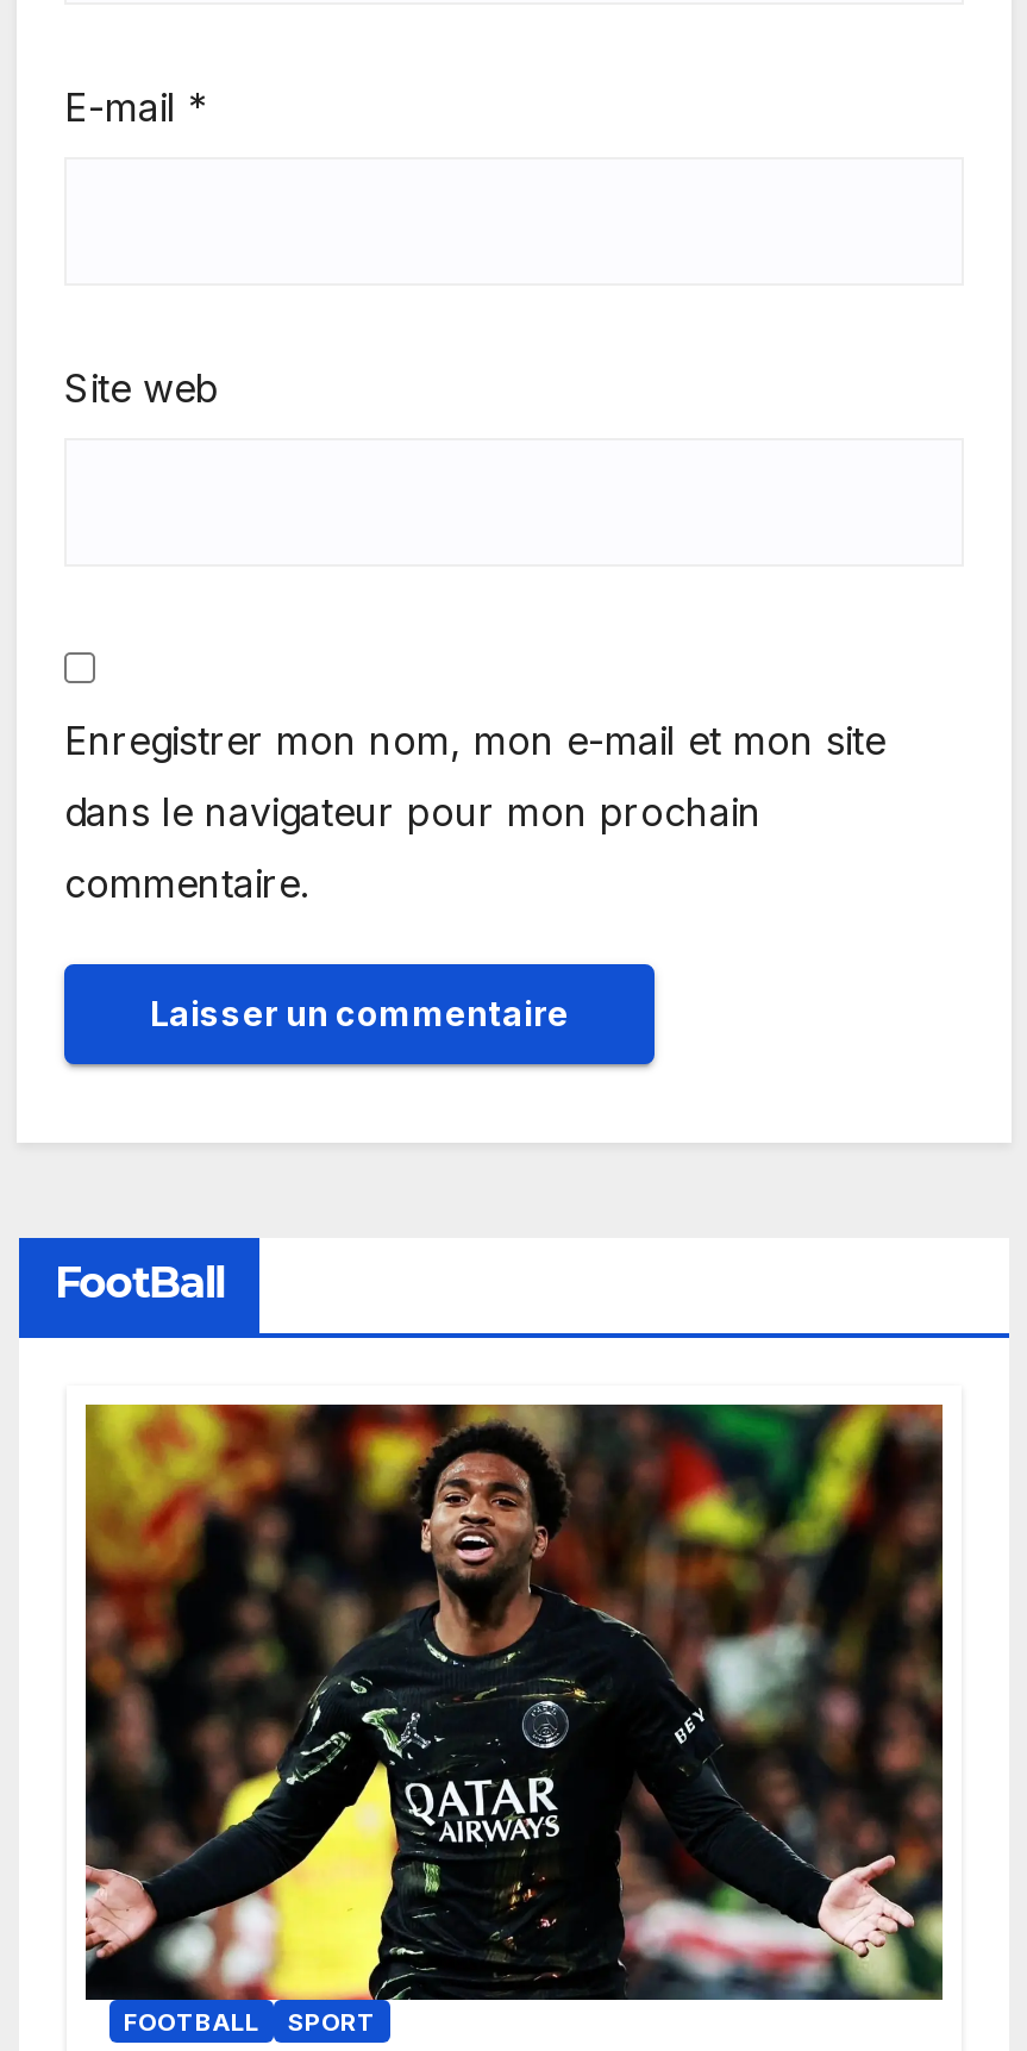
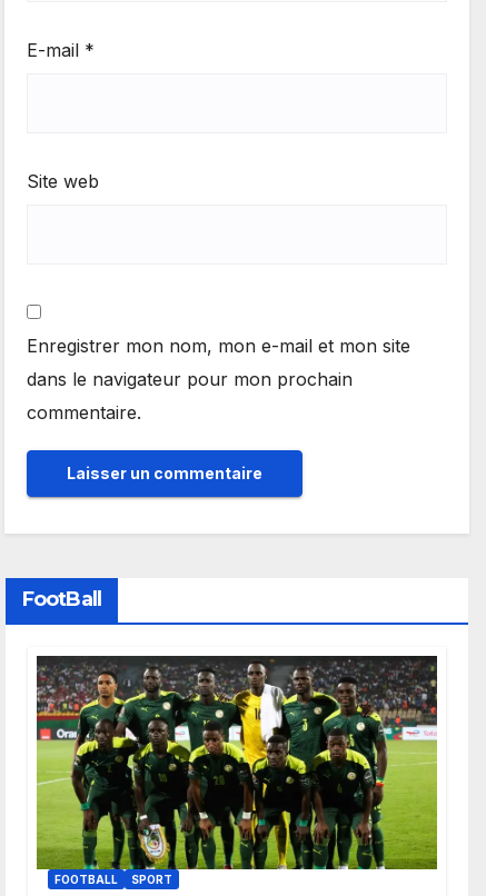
- [image]
+ [image]
